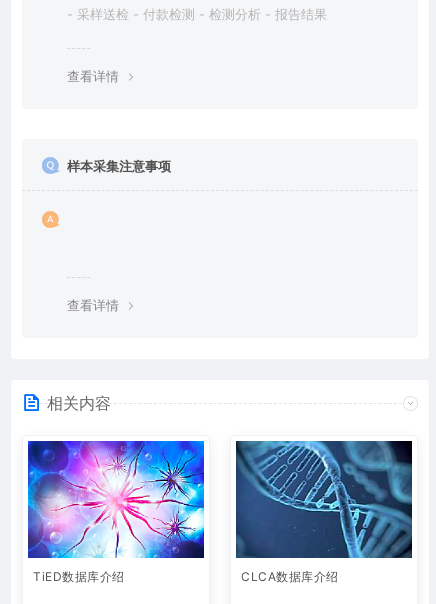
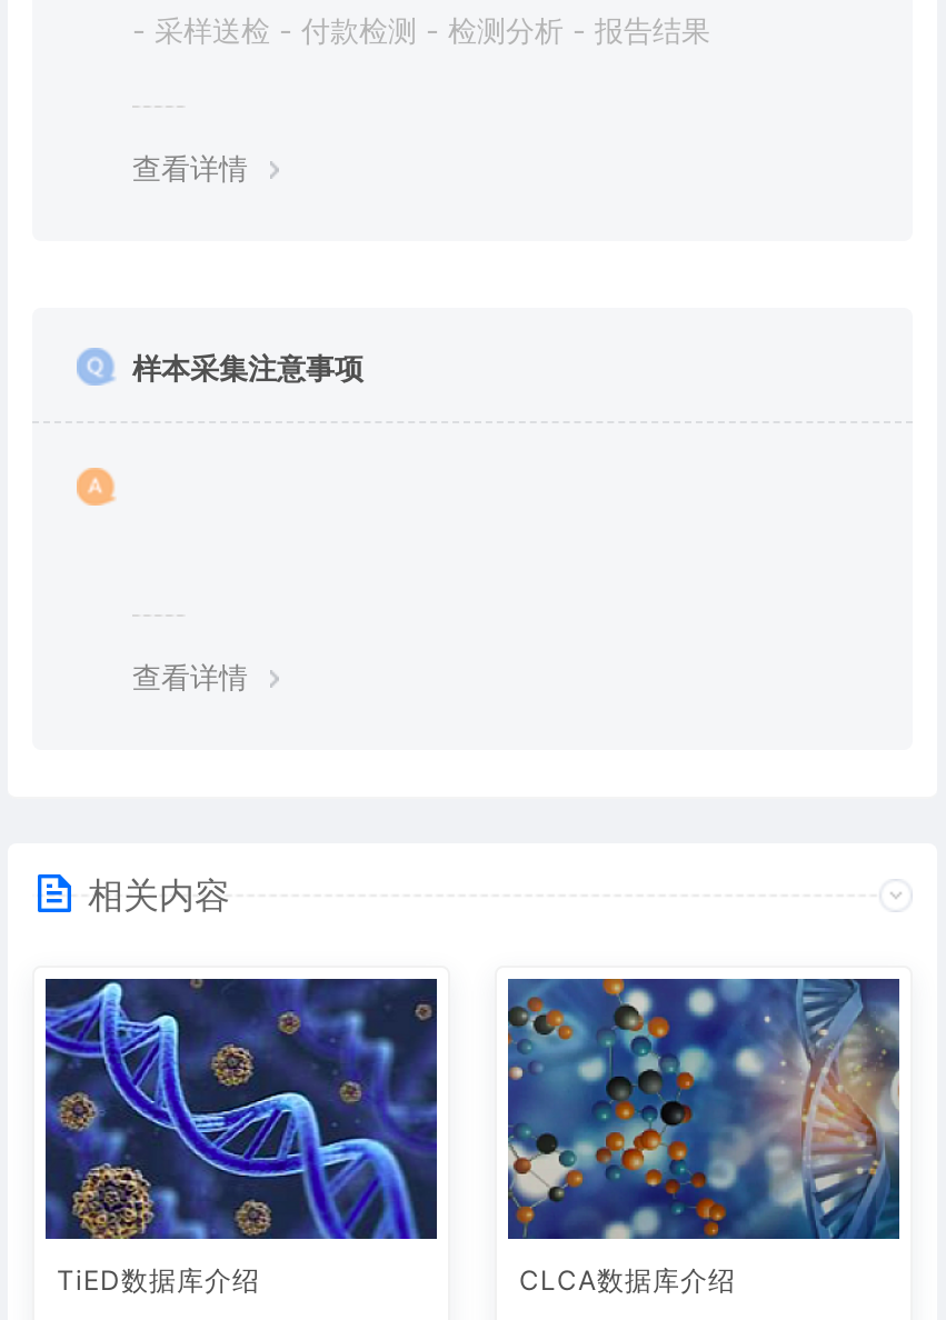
- [image]
+ [image]

- [image]
+ [image]
